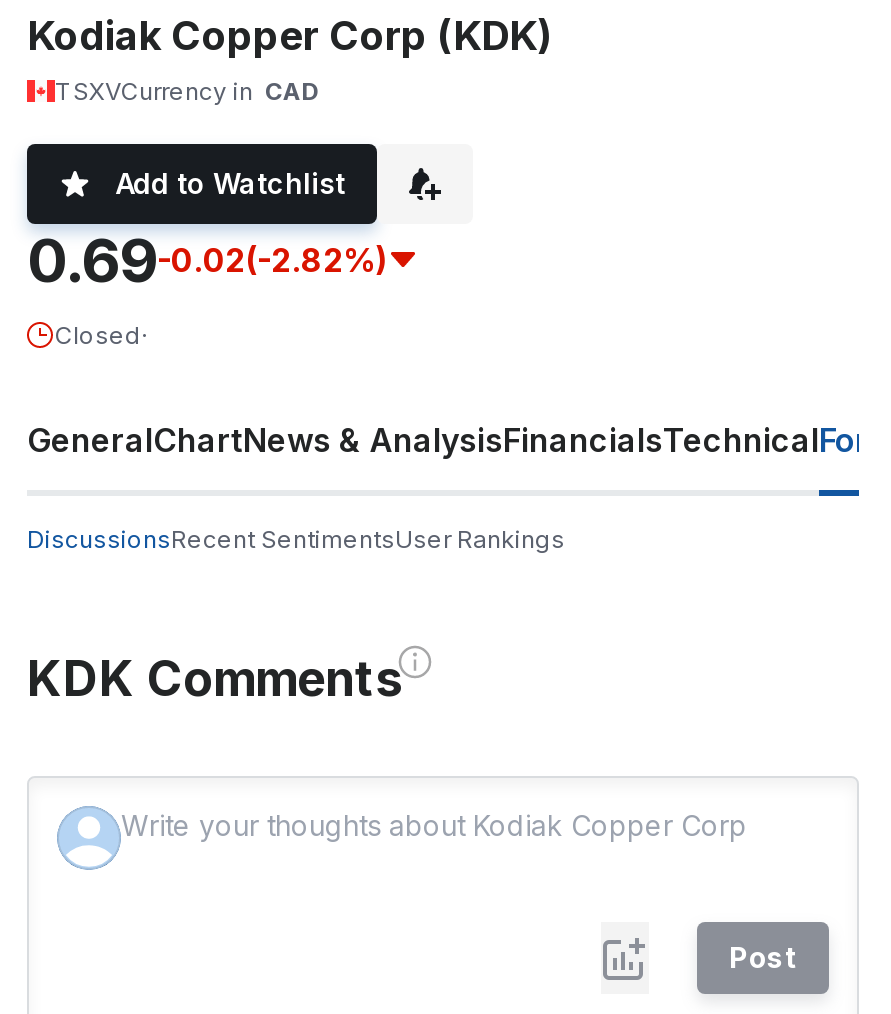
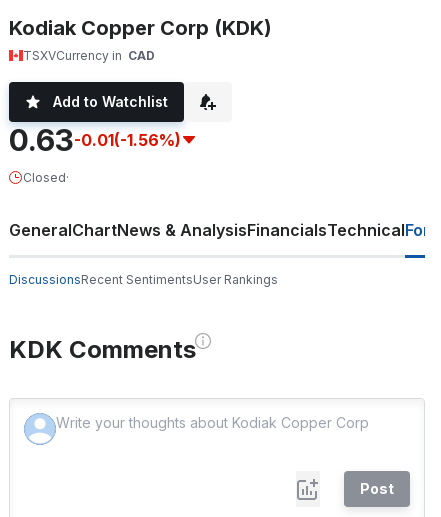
- 0.69-0.02(-2.82%)
+ 0.63-0.01(-1.56%)
